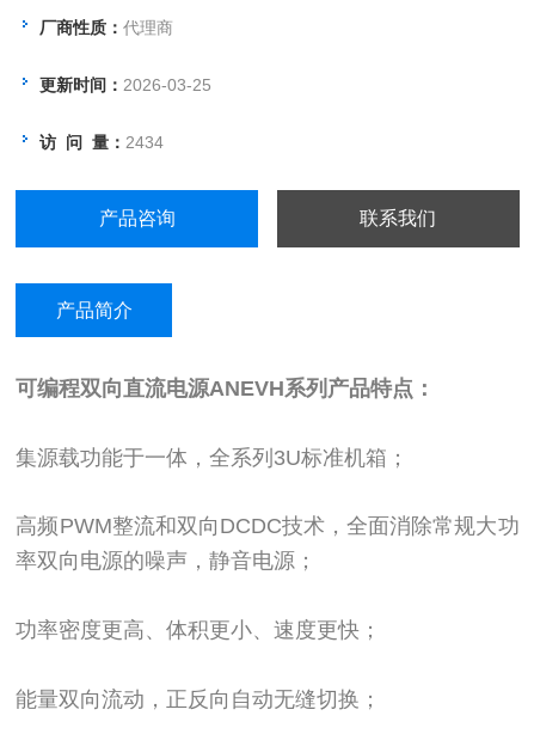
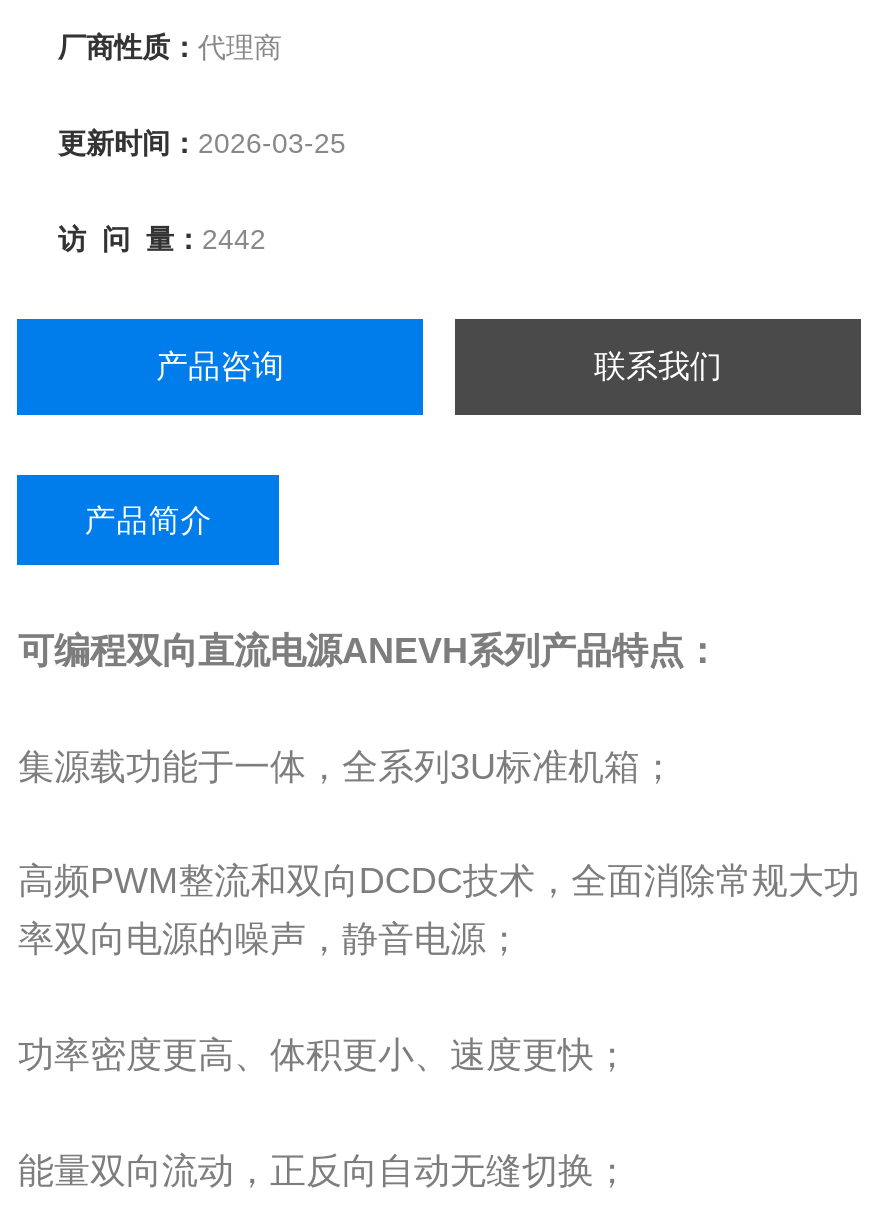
- 访 问 量：2434
+ 访 问 量：2442
